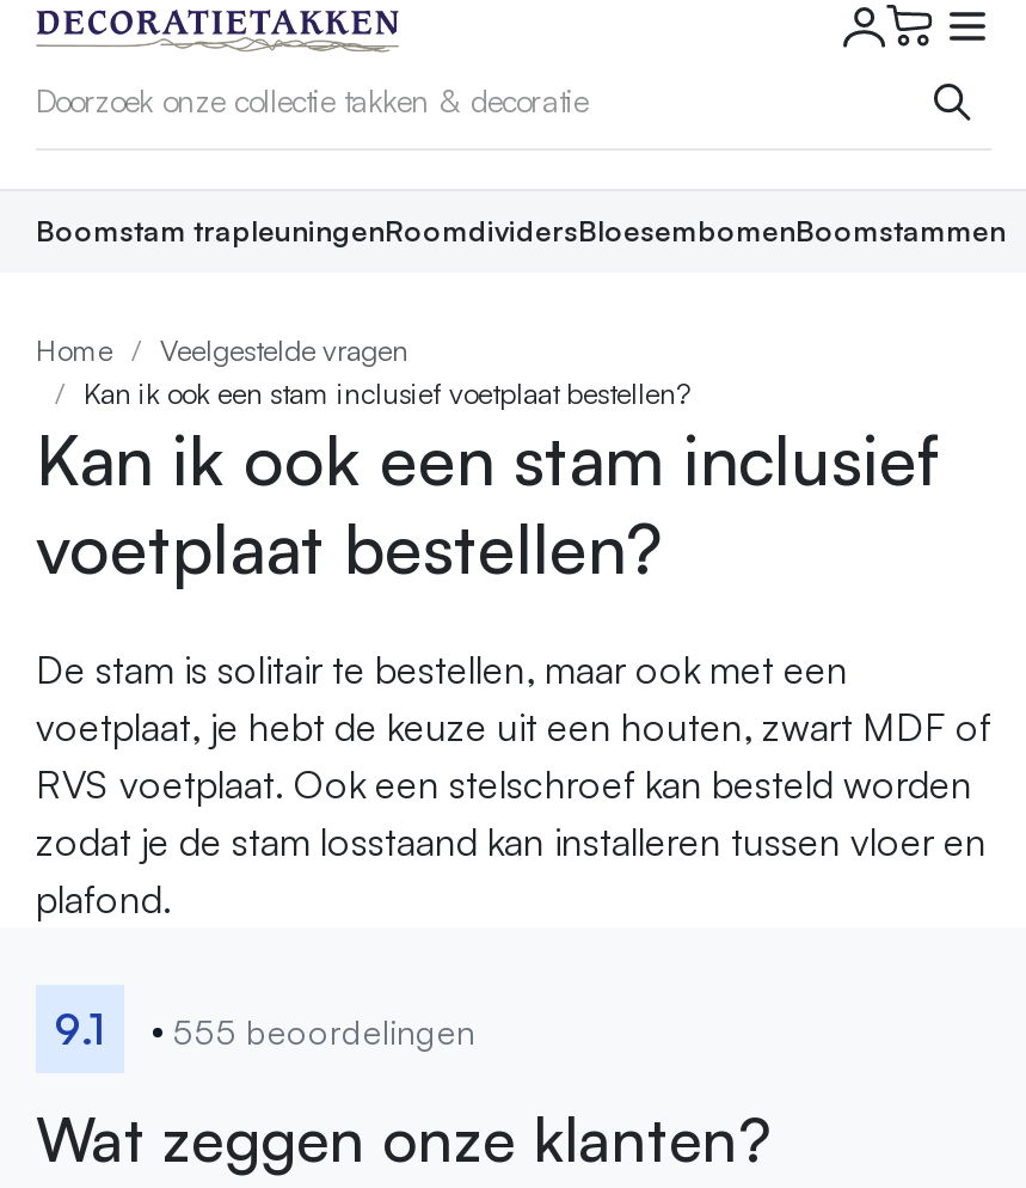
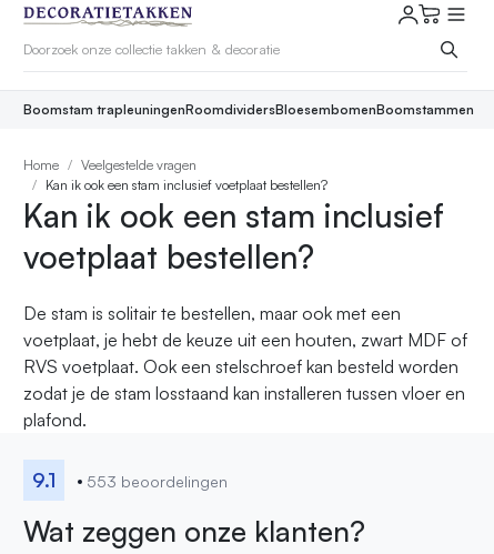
- 555 beoordelingen
+ 553 beoordelingen
